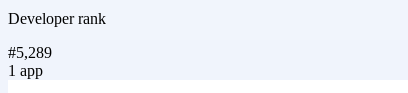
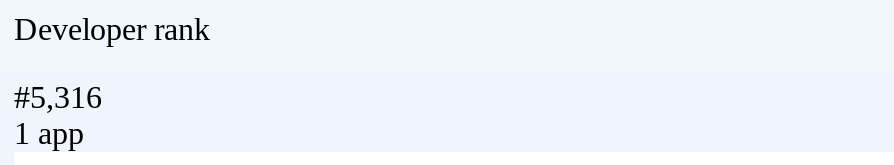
- #5,289
+ #5,316
